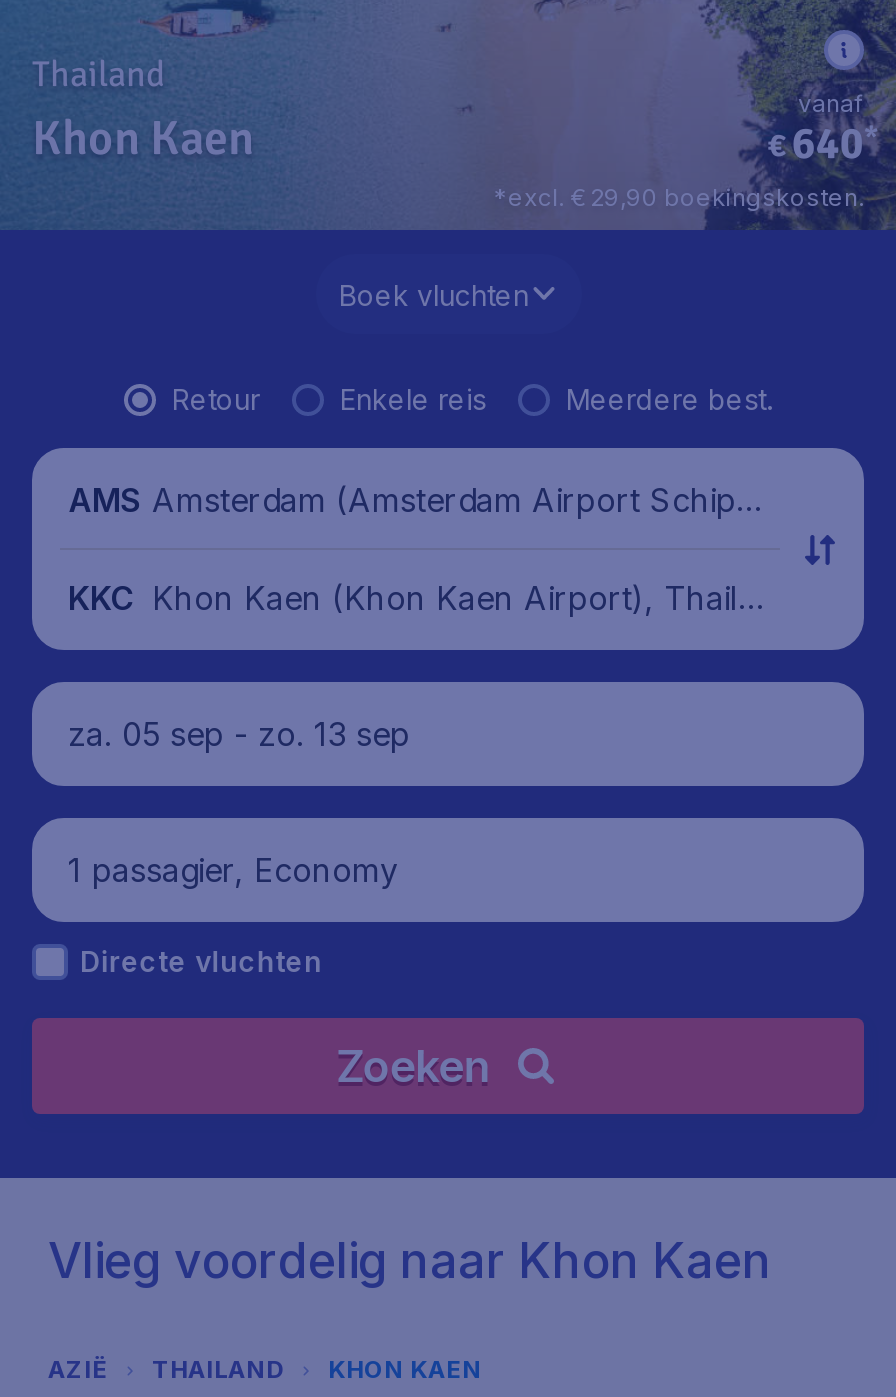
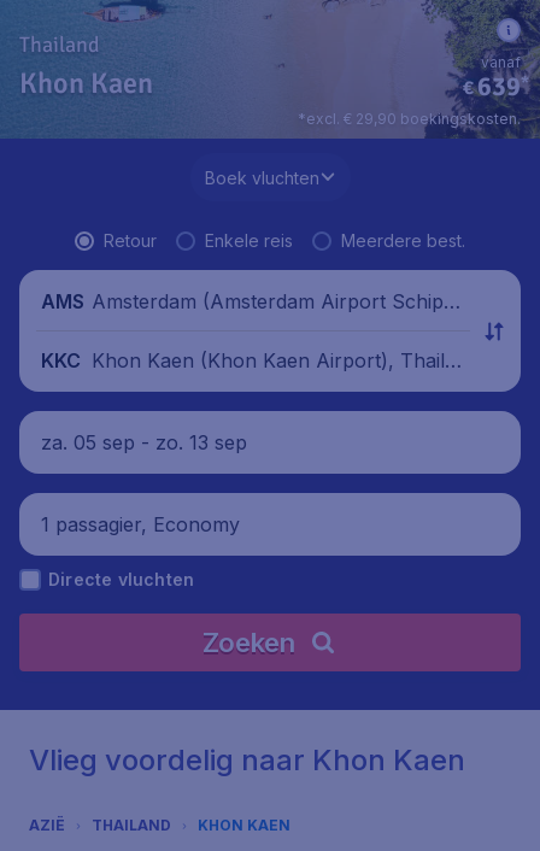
- € 640*
+ € 639*
